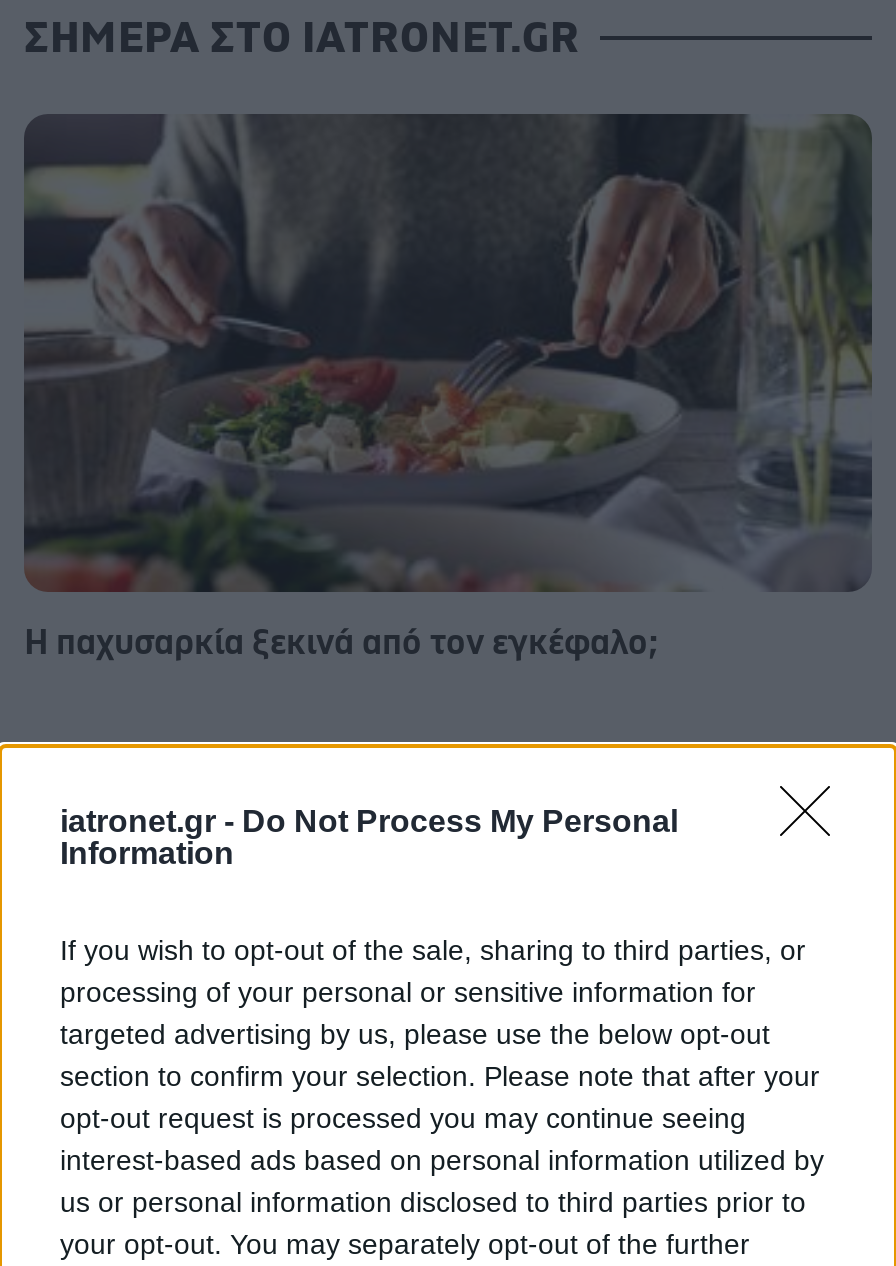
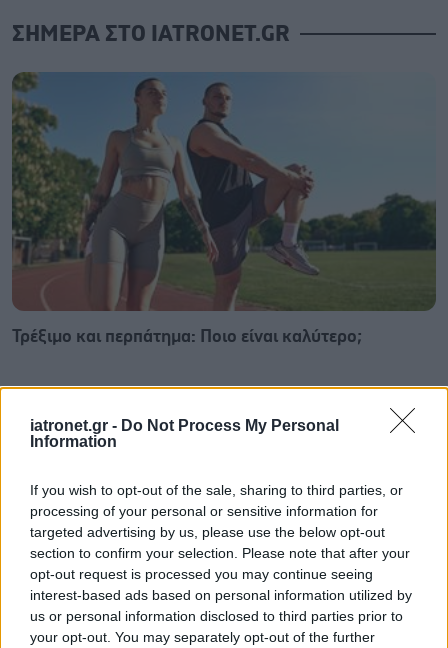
- [image]
- Η παχυσαρκία ξεκινά από τον εγκέφαλο;
+ [image]
+ Τρέξιμο και περπάτημα: Ποιο είναι καλύτερο;
